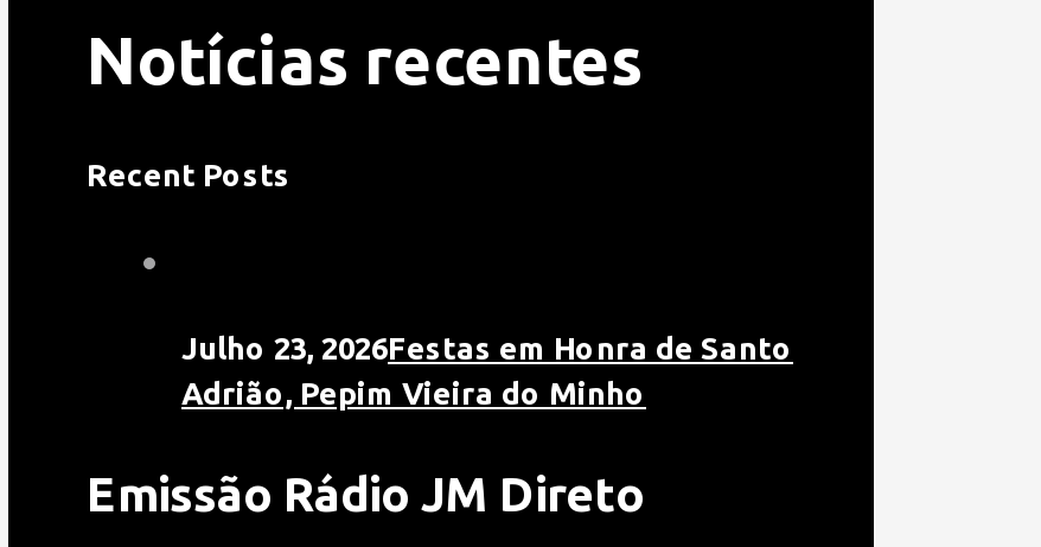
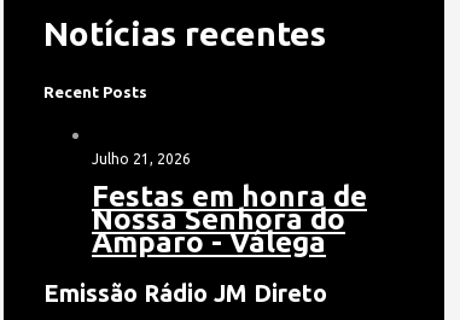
- Julho 23, 2026Festas em Honra de Santo
- Adrião, Pepim Vieira do Minho
+ Julho 21, 2026
+ Festas em honra de
+ Nossa Senhora do
+ Amparo - Válega
